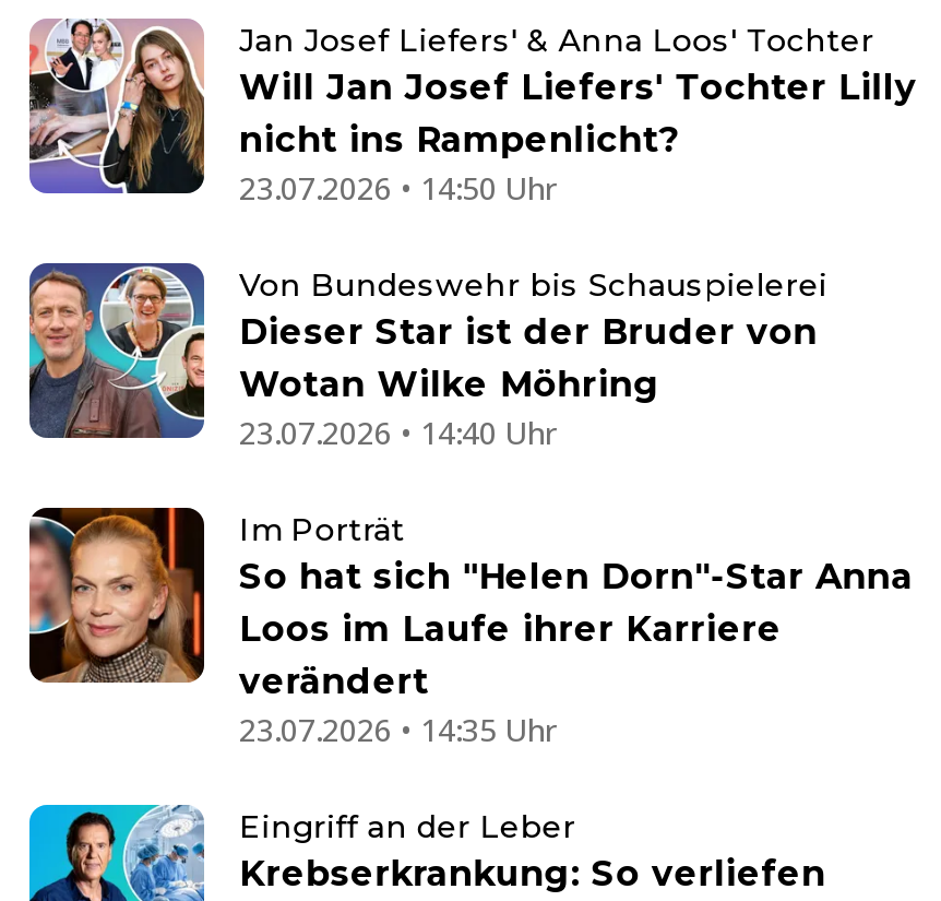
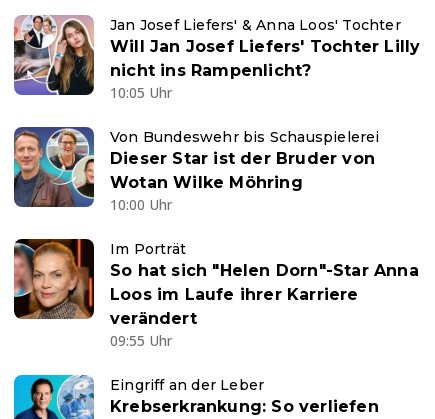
- 23.07.2026 • 14:50 Uhr
+ 10:05 Uhr

- 23.07.2026 • 14:40 Uhr
+ 10:00 Uhr

- 23.07.2026 • 14:35 Uhr
+ 09:55 Uhr
